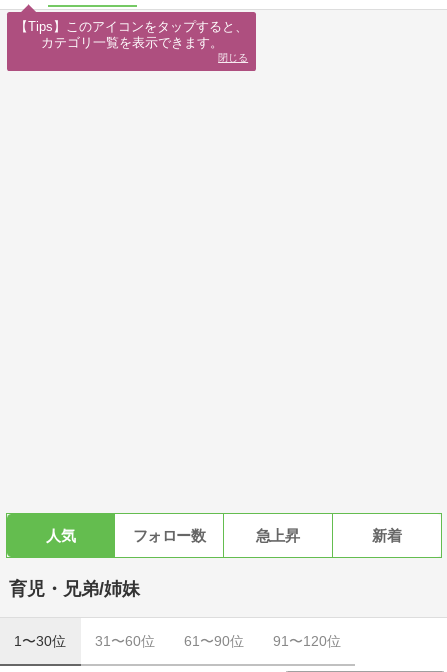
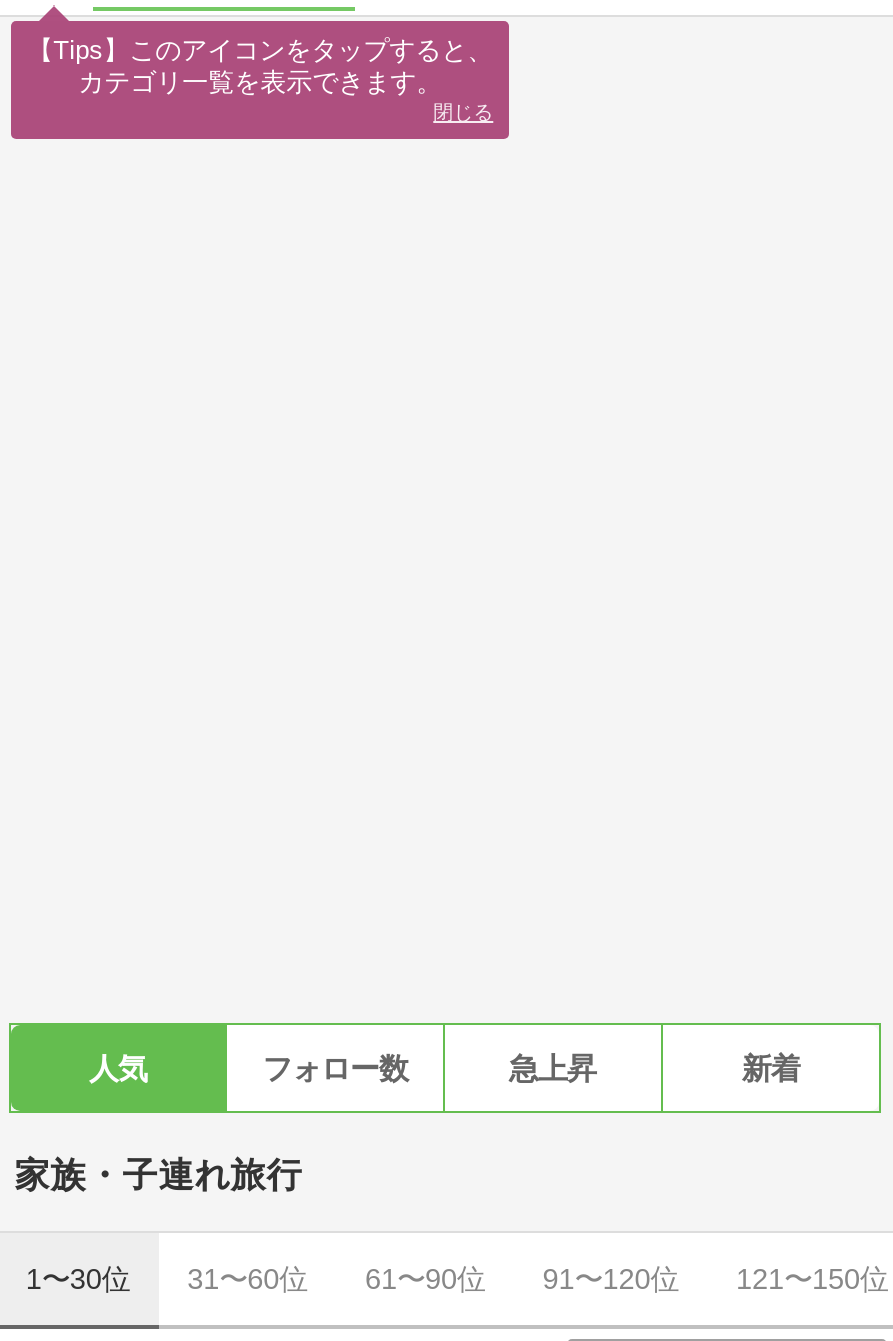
- 育児・兄弟/姉妹
+ 家族・子連れ旅行

+ 121〜150位
